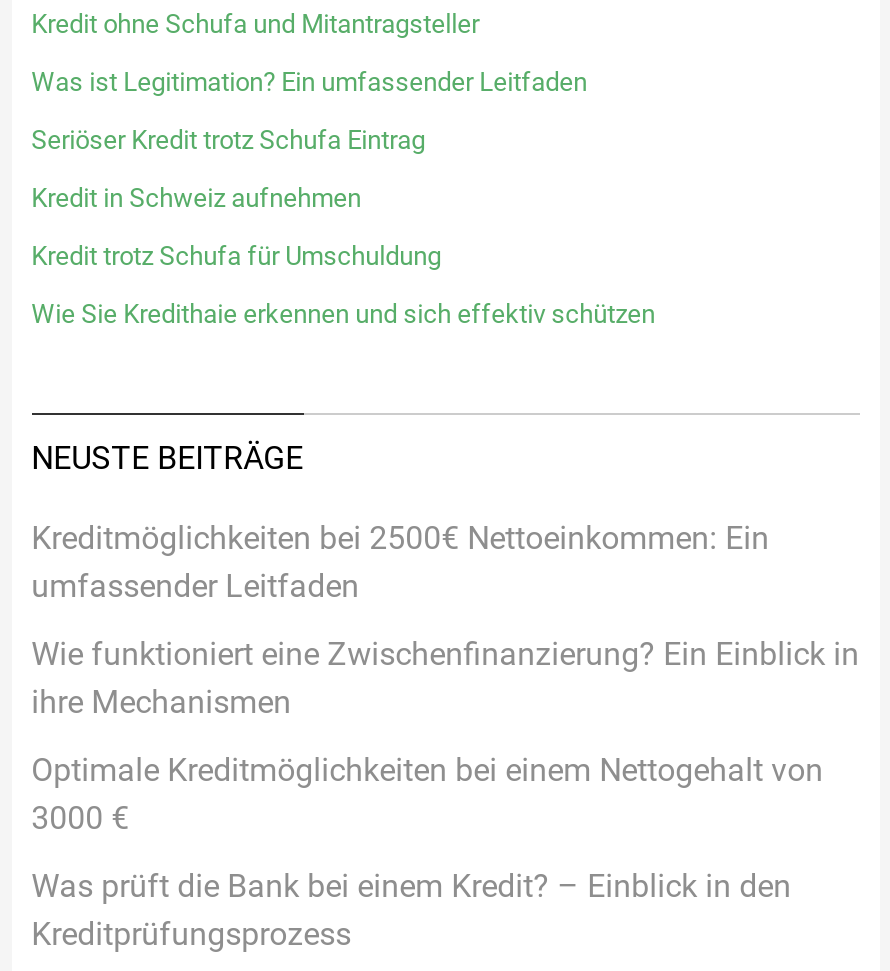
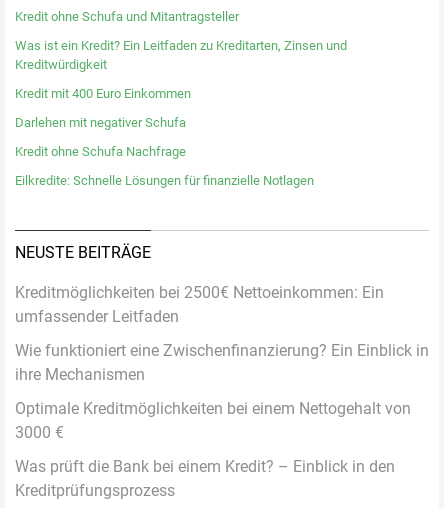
- Was ist Legitimation? Ein umfassender Leitfaden
+ Was ist ein Kredit? Ein Leitfaden zu Kreditarten, Zinsen und
+ Kreditwürdigkeit

- Seriöser Kredit trotz Schufa Eintrag
+ Kredit mit 400 Euro Einkommen

- Kredit in Schweiz aufnehmen
+ Darlehen mit negativer Schufa

- Kredit trotz Schufa für Umschuldung
+ Kredit ohne Schufa Nachfrage

- Wie Sie Kredithaie erkennen und sich effektiv schützen
+ Eilkredite: Schnelle Lösungen für finanzielle Notlagen
